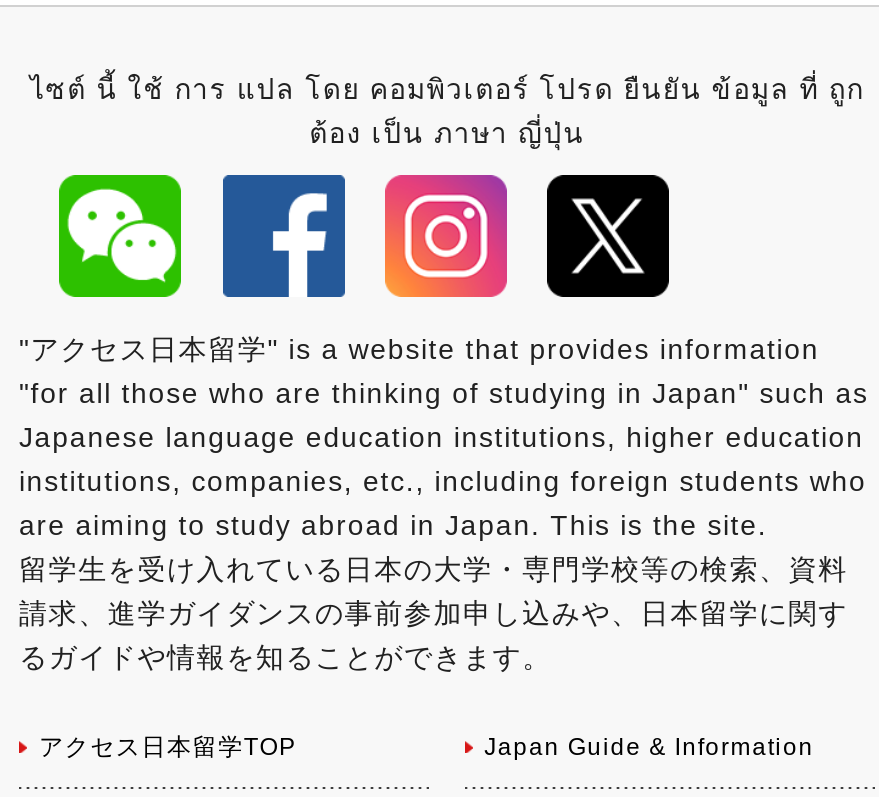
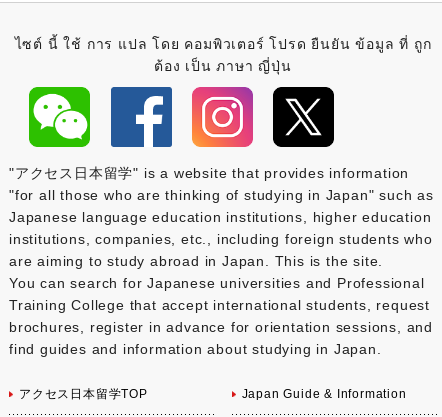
- 留学生を受け入れている日本の大学・専門学校等の検索、資料
- 請求、進学ガイダンスの事前参加申し込みや、日本留学に関す
- るガイドや情報を知ることができます。
+ You can search for Japanese universities and Professional
+ Training College that accept international students, request
+ brochures, register in advance for orientation sessions, and
+ find guides and information about studying in Japan.
